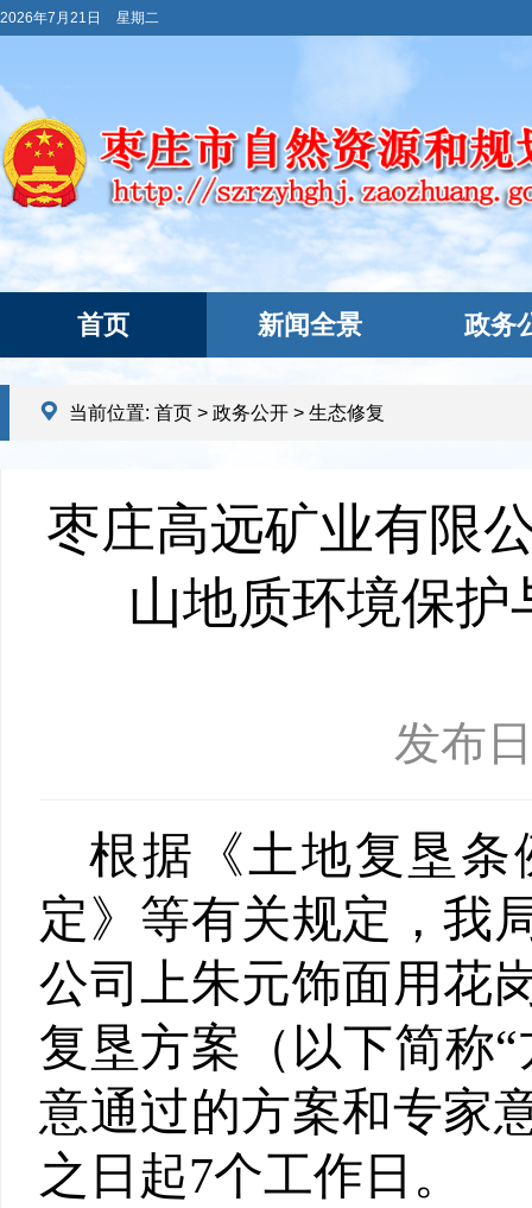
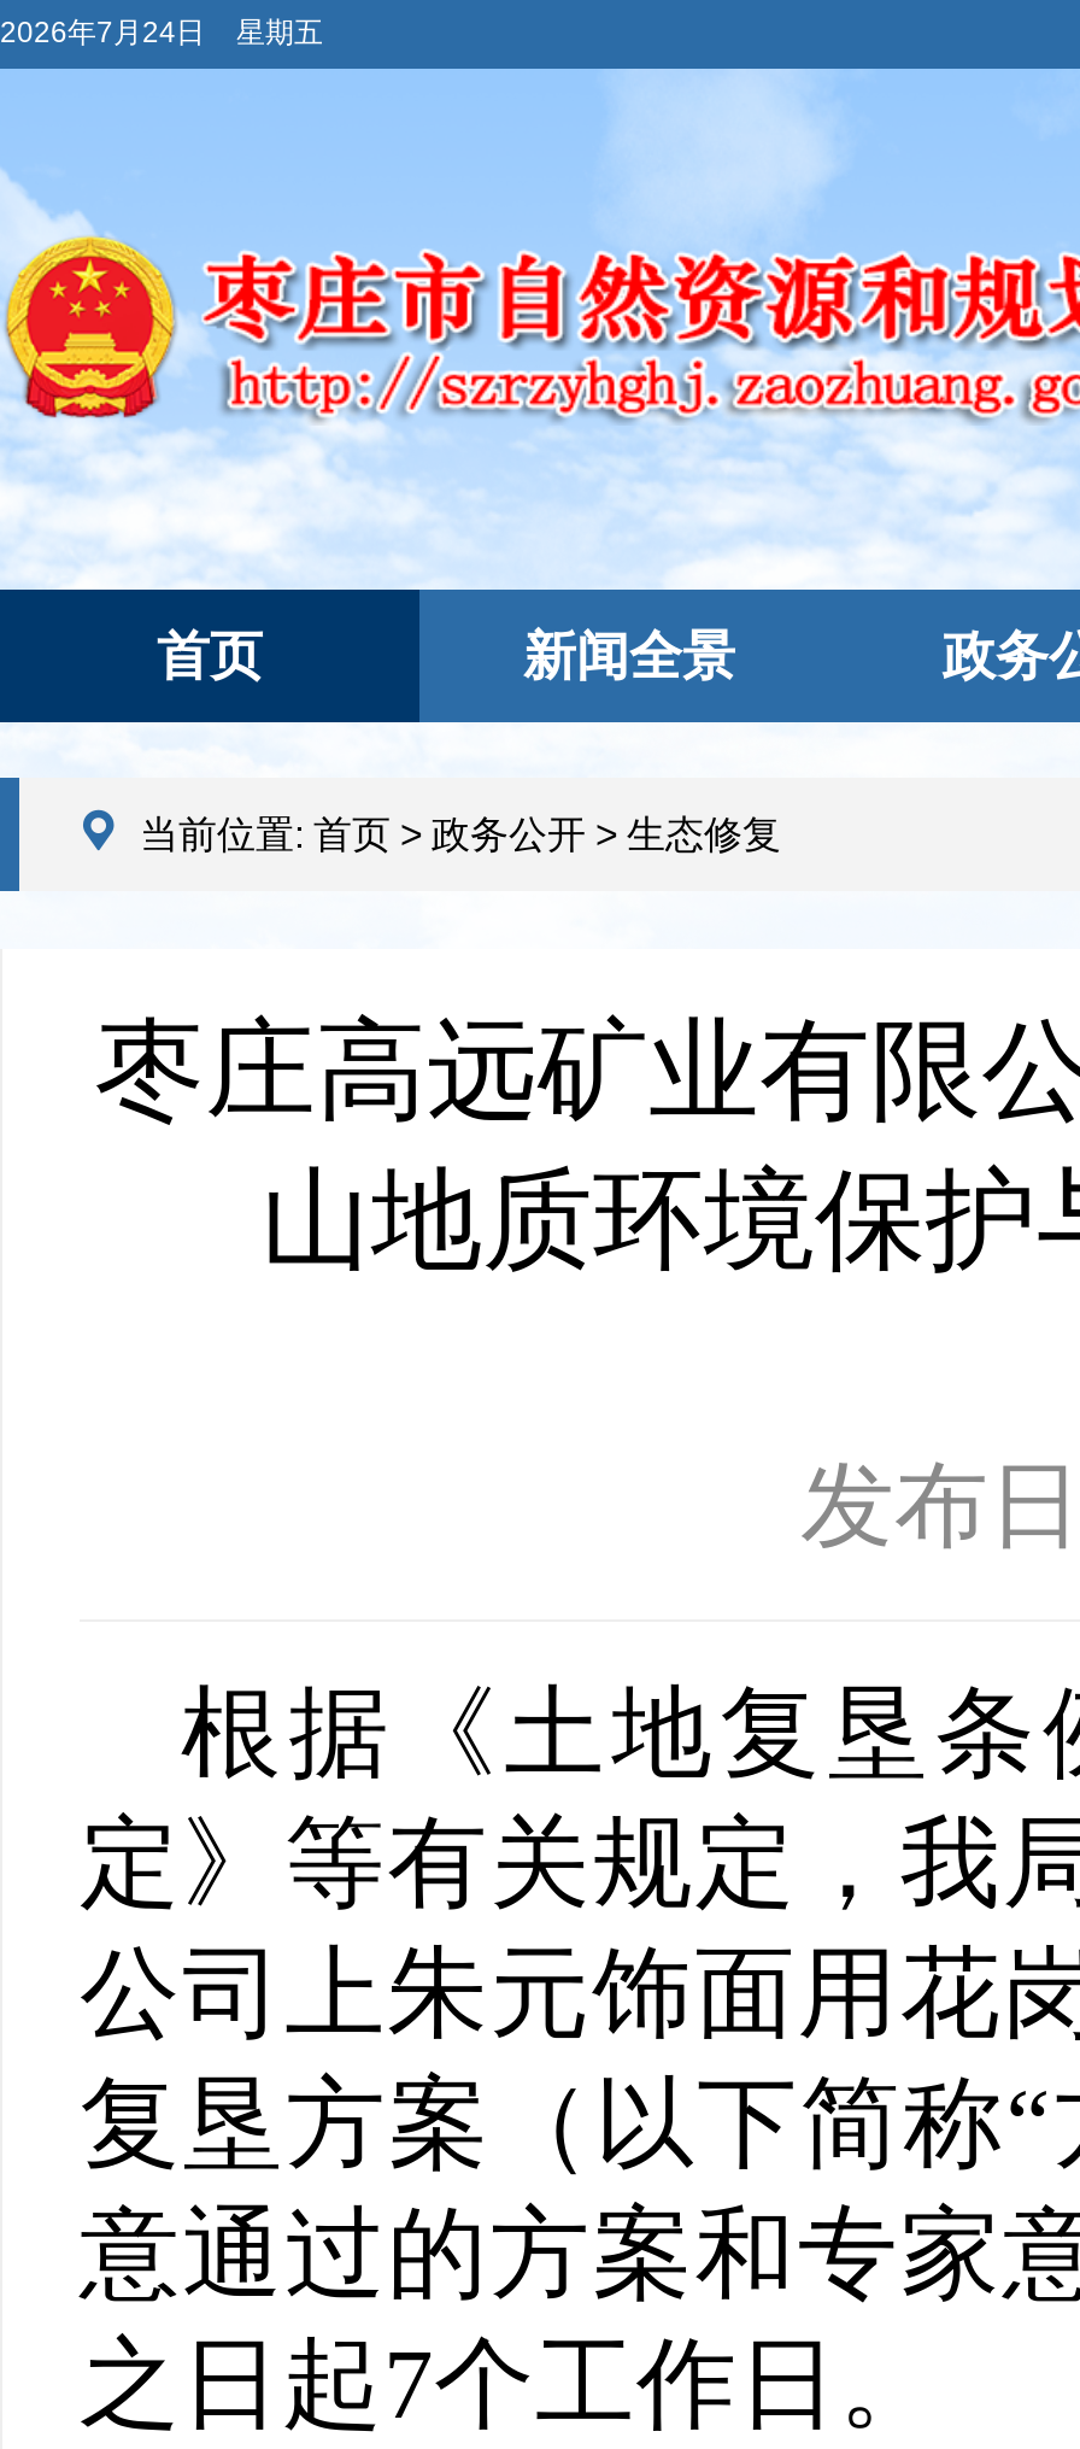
- 2026年7月21日
+ 2026年7月24日

- 星期二
+ 星期五
